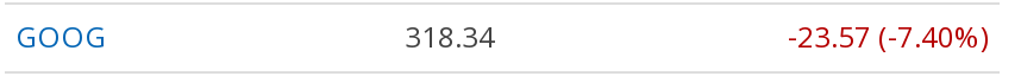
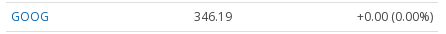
- 318.34
+ 346.19

- -23.57 (-7.40%)
+ +0.00 (0.00%)
